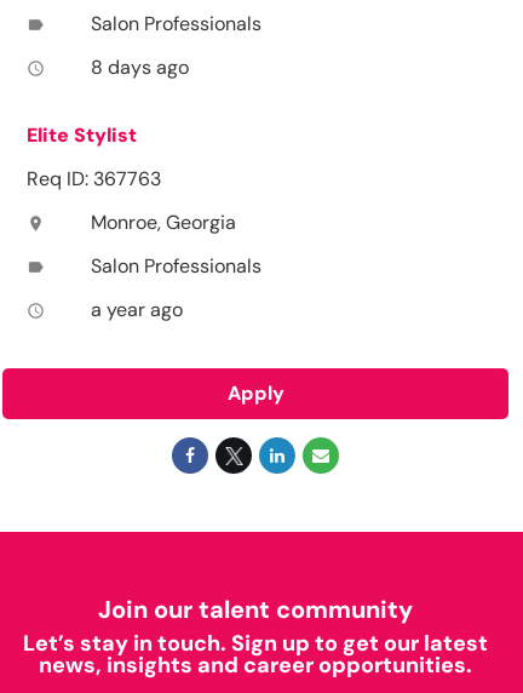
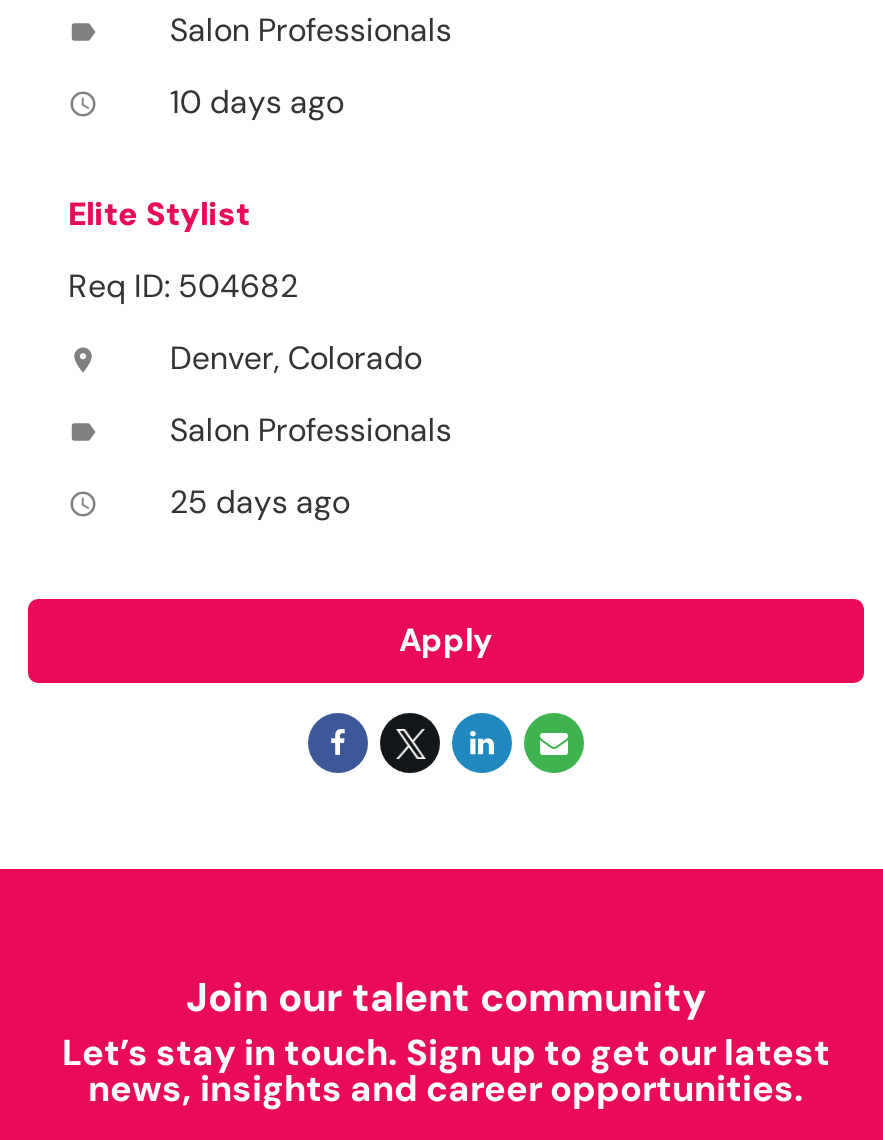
- 8 days ago
+ 10 days ago

- Req ID: 367763
+ Req ID: 504682

- Monroe, Georgia
+ Denver, Colorado

- a year ago
+ 25 days ago
